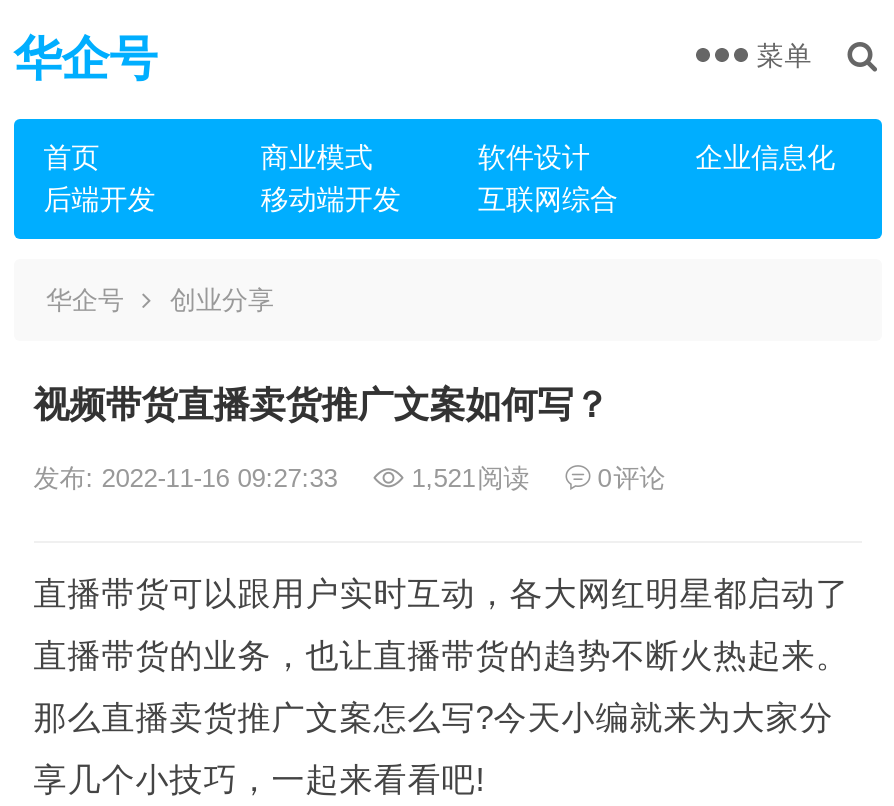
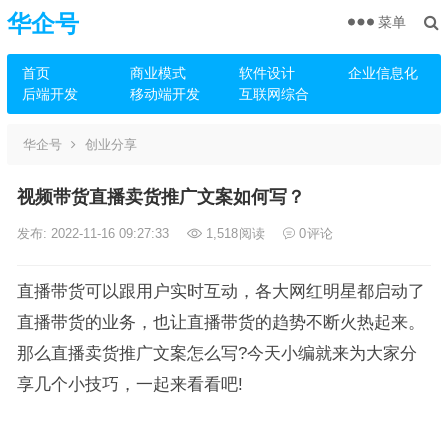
- 发布: 2022-11-16 09:27:33 1,521阅读 0评论
+ 发布: 2022-11-16 09:27:33 1,518阅读 0评论
